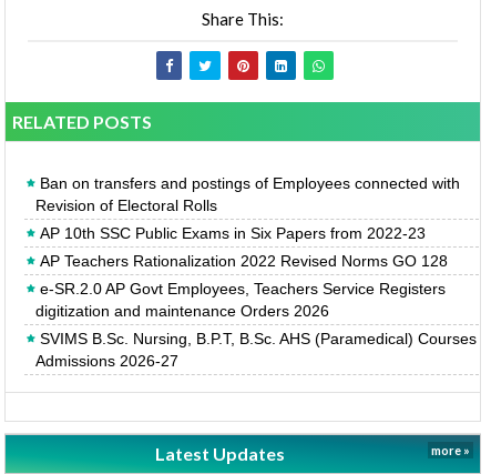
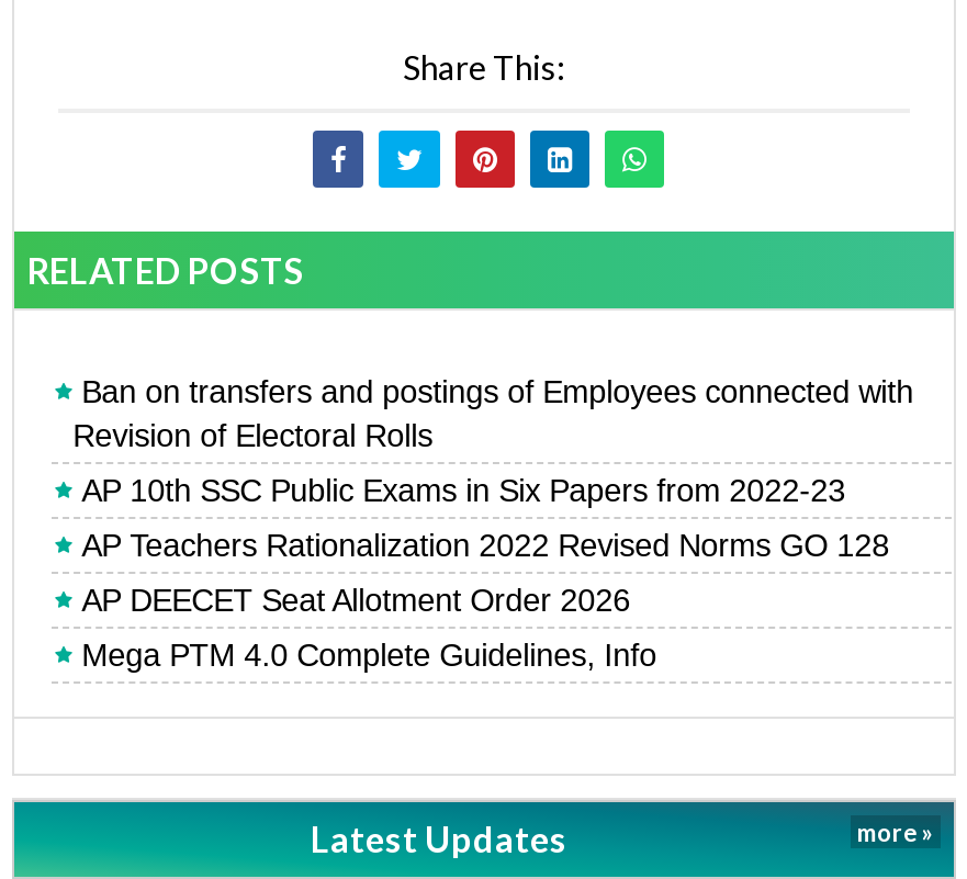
- e-SR.2.0 AP Govt Employees, Teachers Service Registers
- digitization and maintenance Orders 2026
+ AP DEECET Seat Allotment Order 2026

- SVIMS B.Sc. Nursing, B.P.T, B.Sc. AHS (Paramedical) Courses
- Admissions 2026-27
+ Mega PTM 4.0 Complete Guidelines, Info
